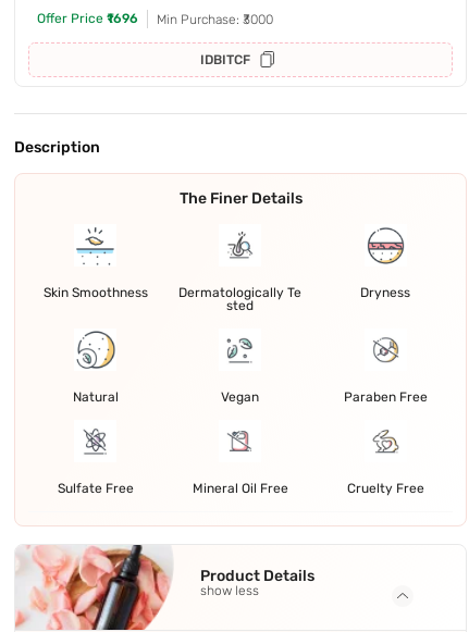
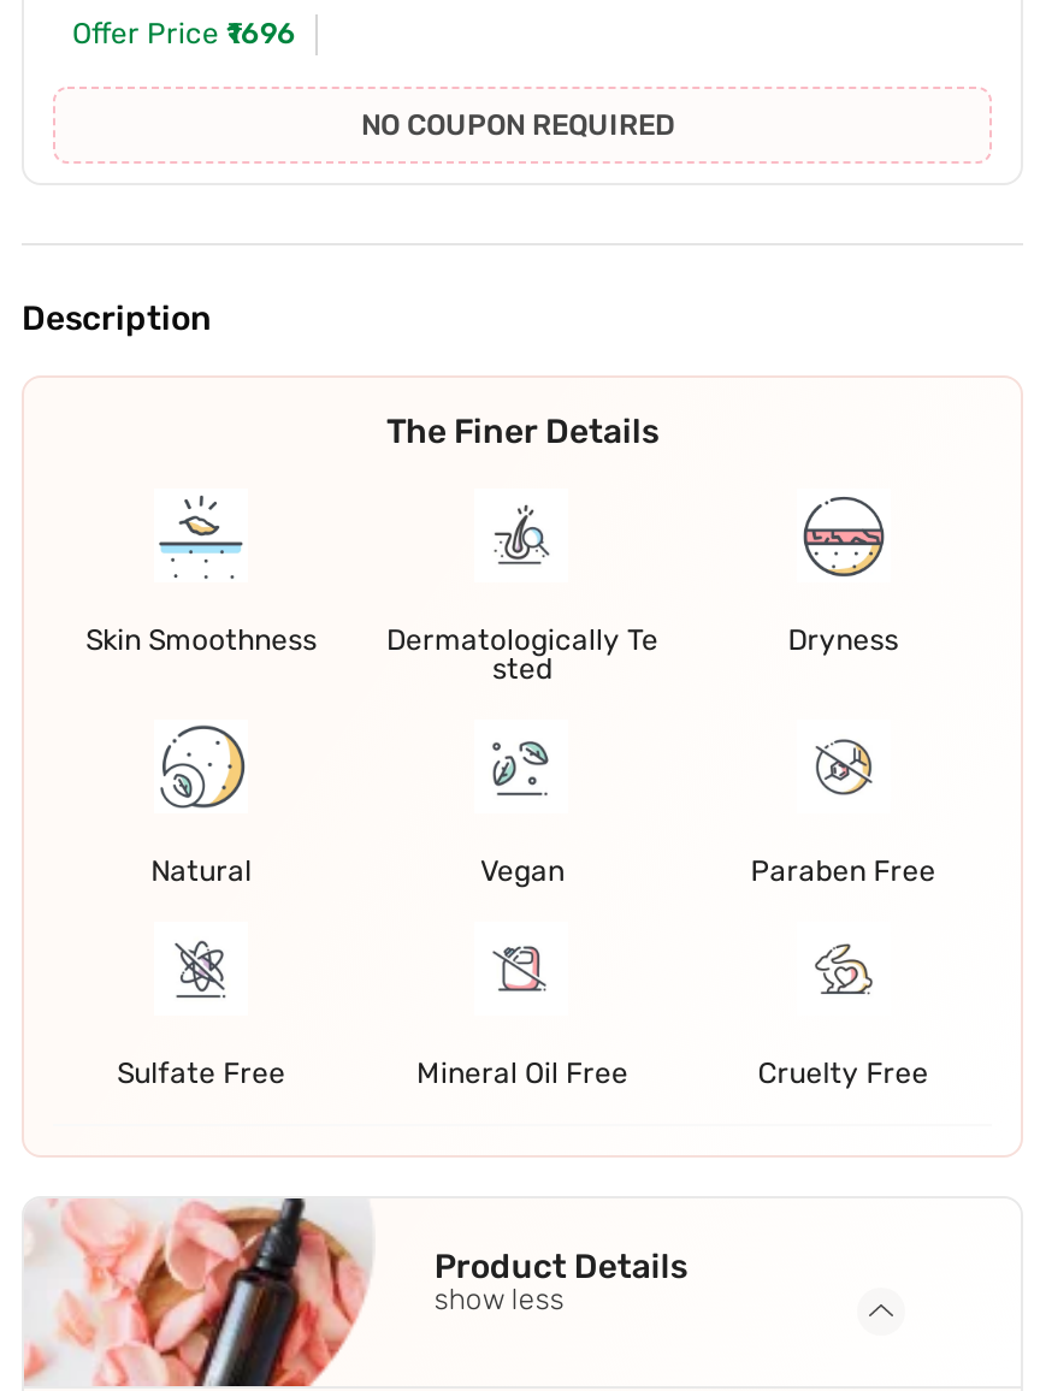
- Min Purchase: ₹3000
- IDBITCF
+ NO COUPON REQUIRED
